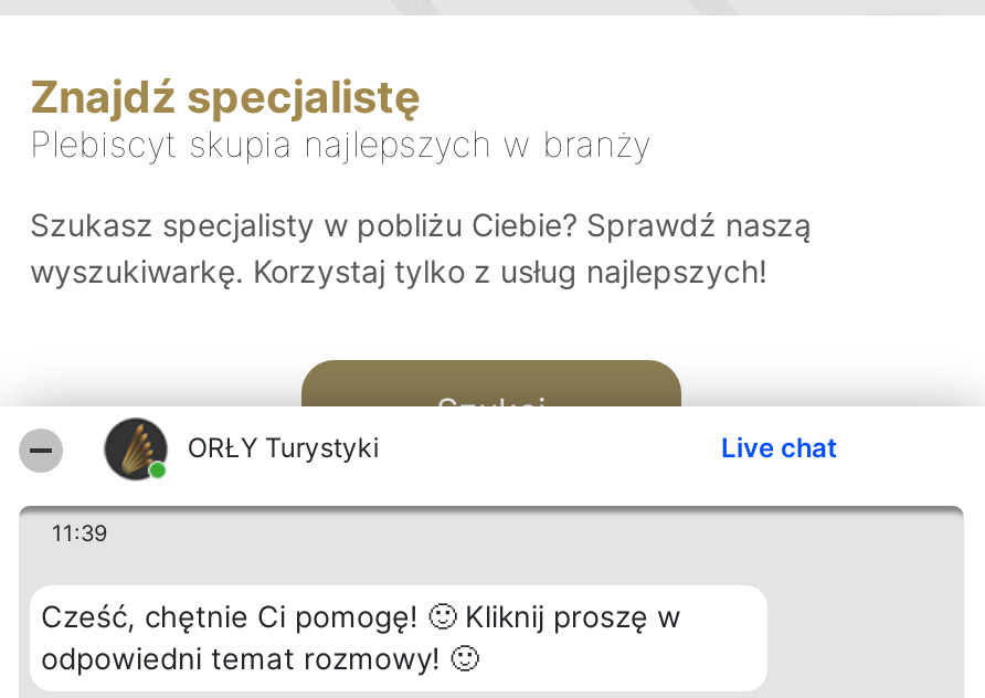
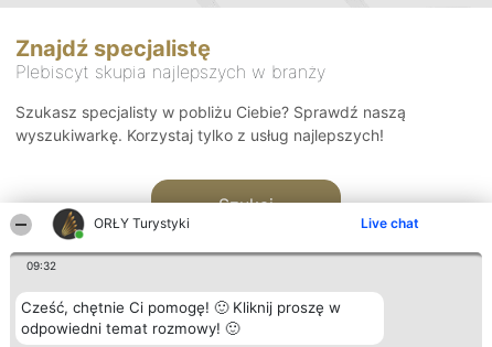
- 11:39
+ 09:32
